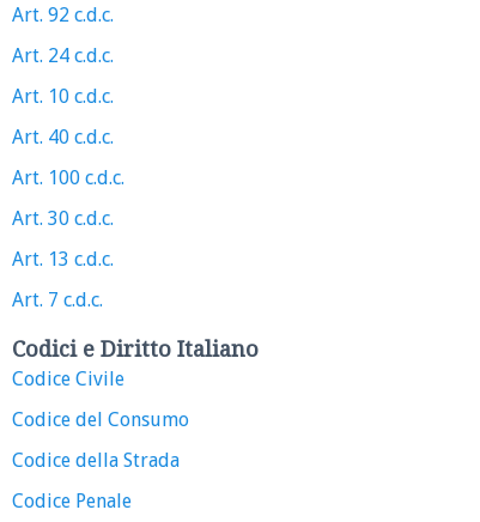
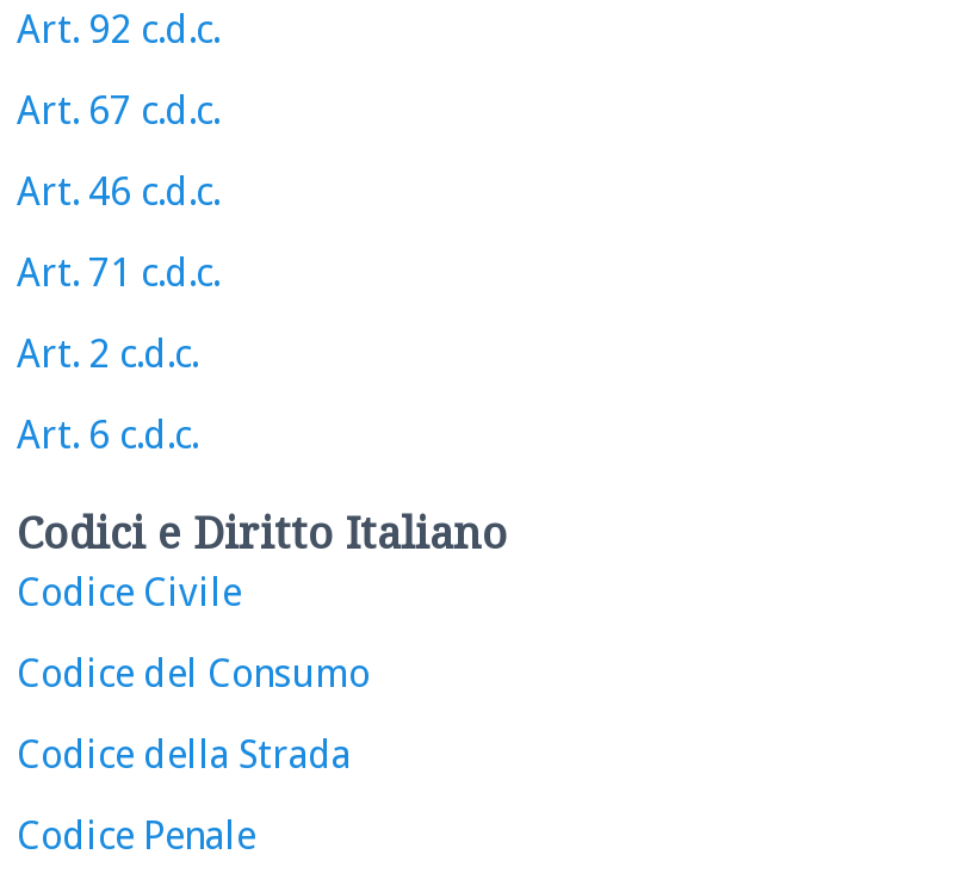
- Art. 24 c.d.c.
- Art. 10 c.d.c.
- Art. 40 c.d.c.
- Art. 100 c.d.c.
- Art. 30 c.d.c.
- Art. 13 c.d.c.
- Art. 7 c.d.c.
+ Art. 67 c.d.c.
+ Art. 46 c.d.c.
+ Art. 71 c.d.c.
+ Art. 2 c.d.c.
+ Art. 6 c.d.c.
